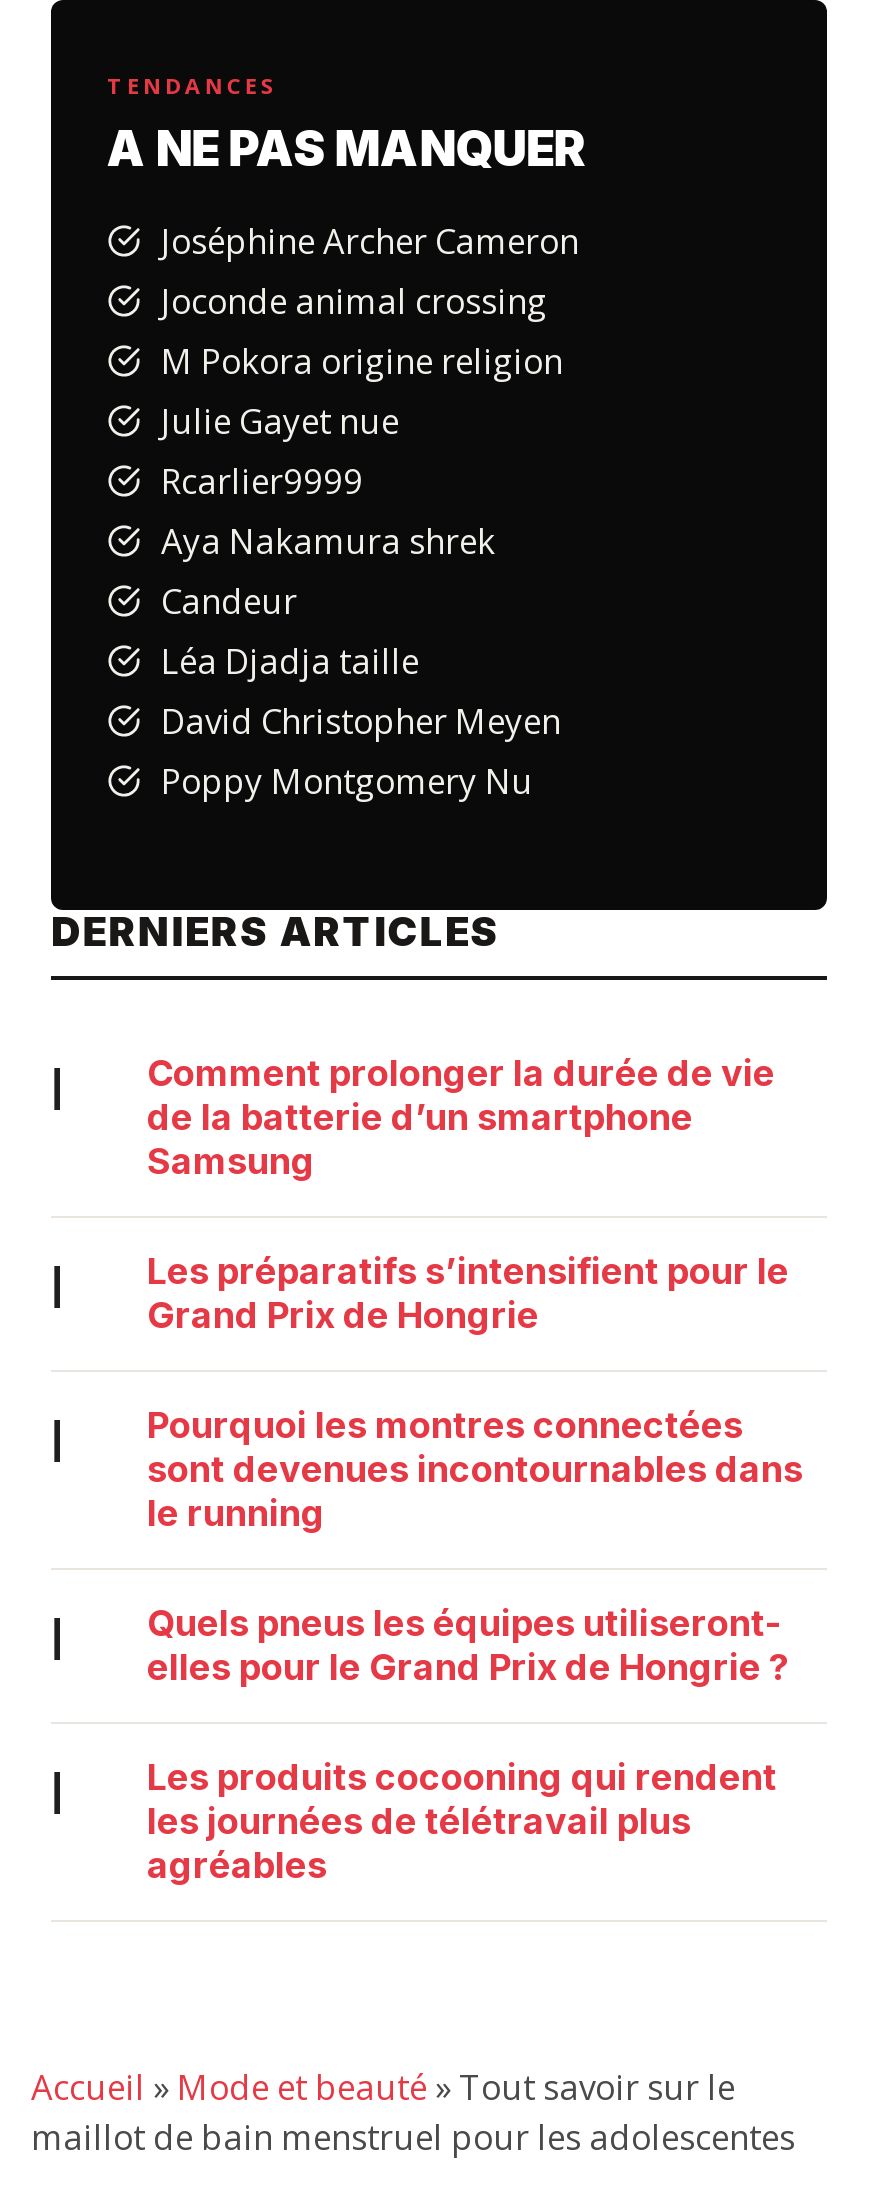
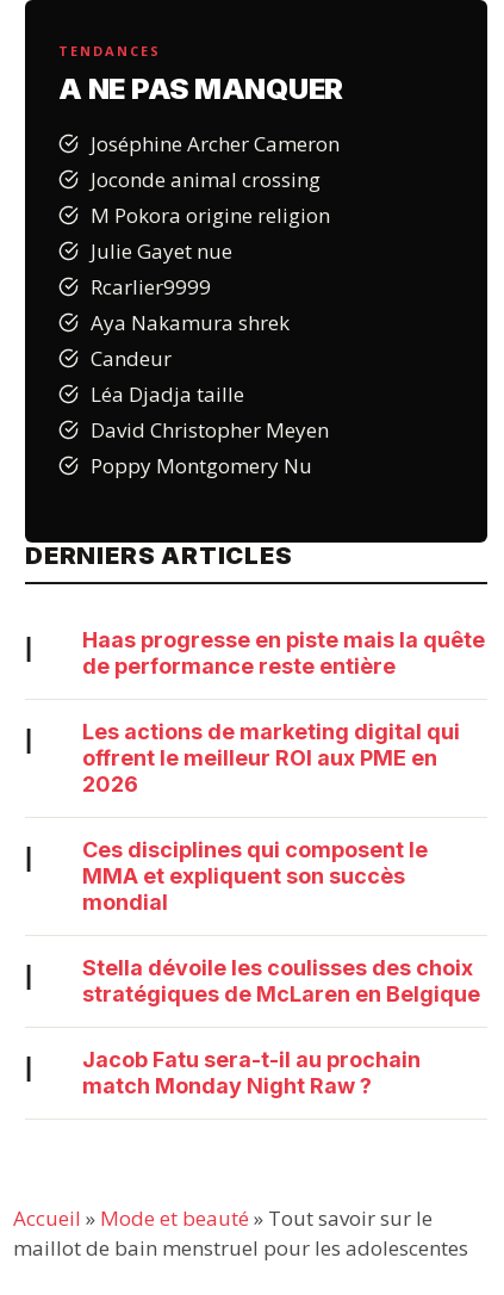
- Comment prolonger la durée de vie
- de la batterie d’un smartphone
- Samsung
+ Haas progresse en piste mais la quête
+ de performance reste entière

- Les préparatifs s’intensifient pour le
- Grand Prix de Hongrie
+ Les actions de marketing digital qui
+ offrent le meilleur ROI aux PME en
+ 2026

- Pourquoi les montres connectées
- sont devenues incontournables dans
- le running
+ Ces disciplines qui composent le
+ MMA et expliquent son succès
+ mondial

- Quels pneus les équipes utiliseront-
- elles pour le Grand Prix de Hongrie ?
+ Stella dévoile les coulisses des choix
+ stratégiques de McLaren en Belgique

- Les produits cocooning qui rendent
- les journées de télétravail plus
- agréables
+ Jacob Fatu sera-t-il au prochain
+ match Monday Night Raw ?
